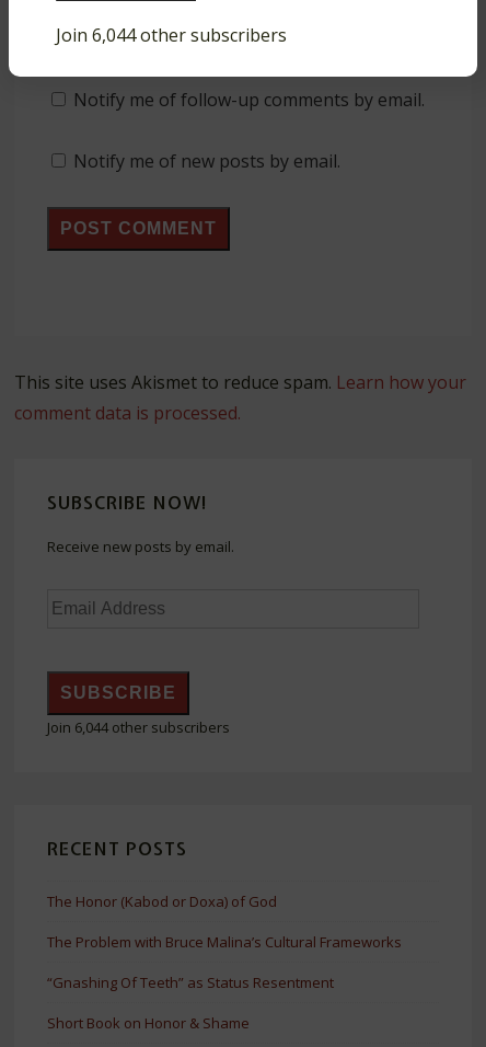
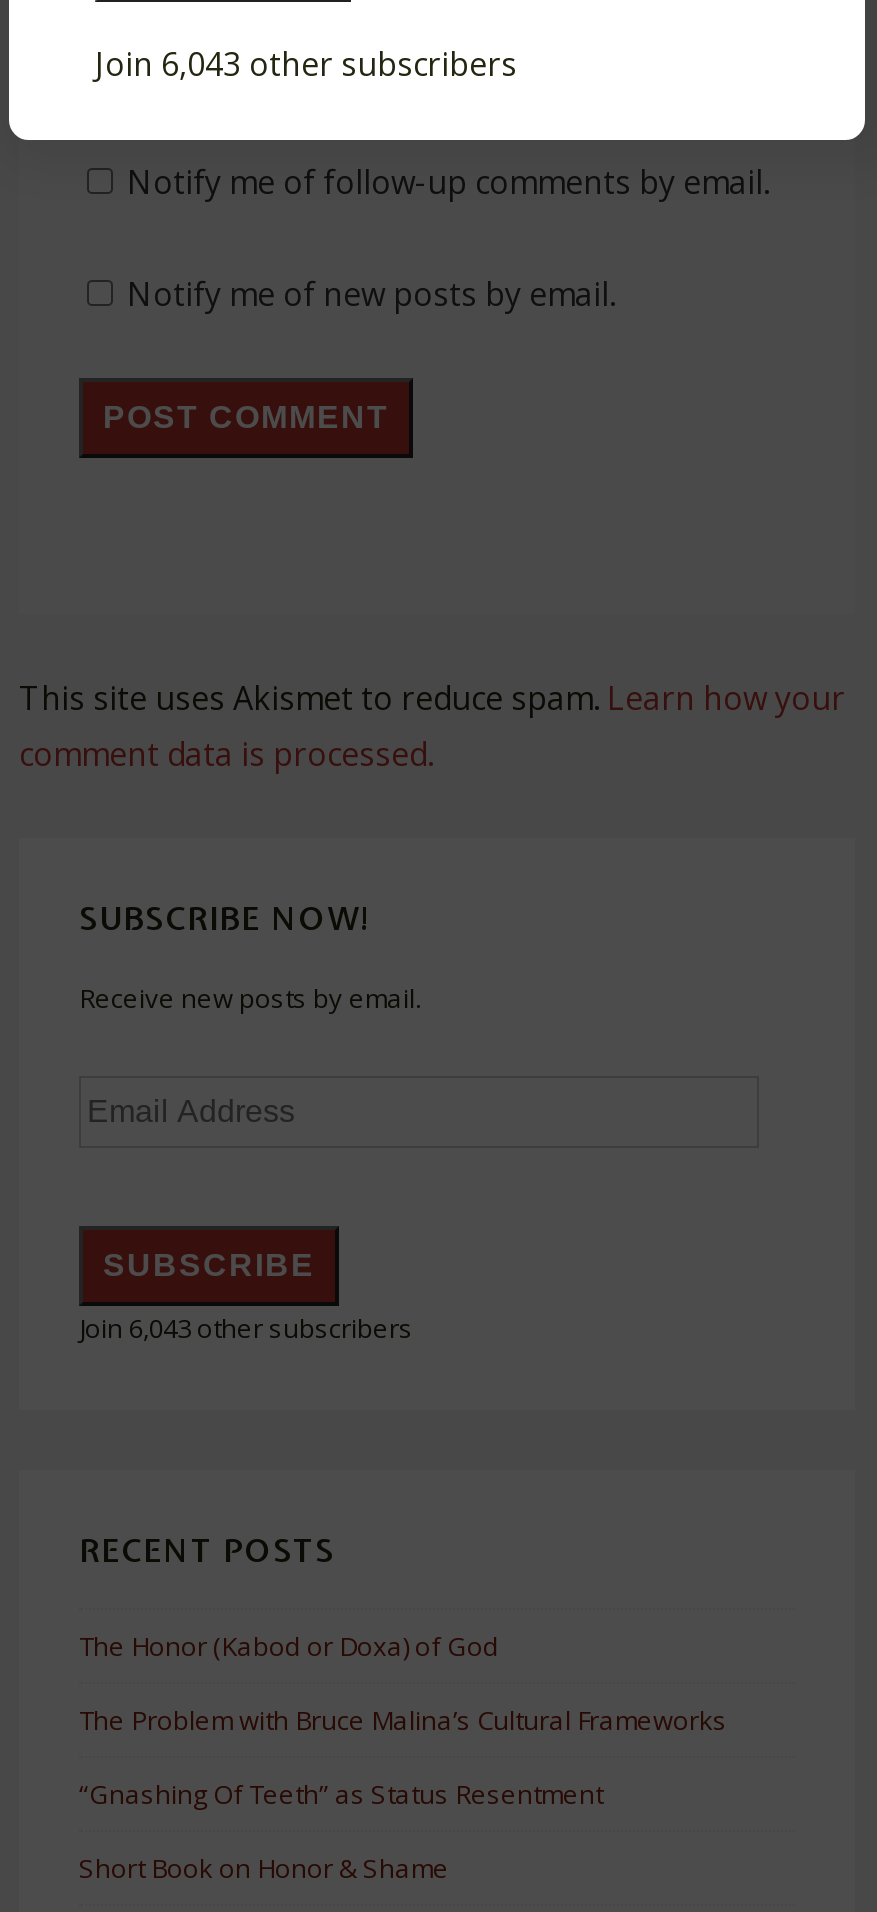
- Join 6,044 other subscribers
+ Join 6,043 other subscribers

- Join 6,044 other subscribers
+ Join 6,043 other subscribers
